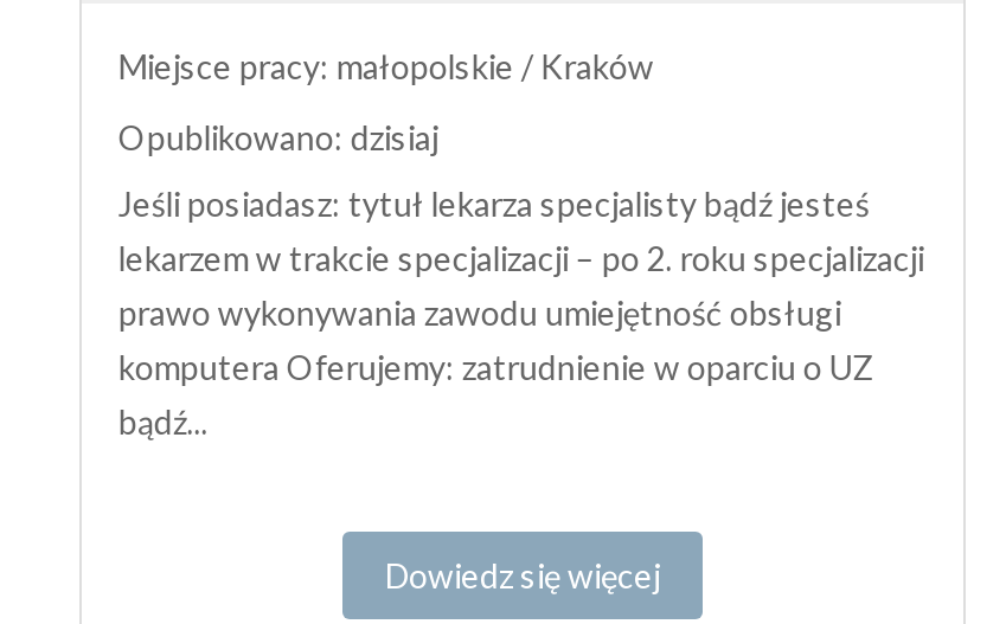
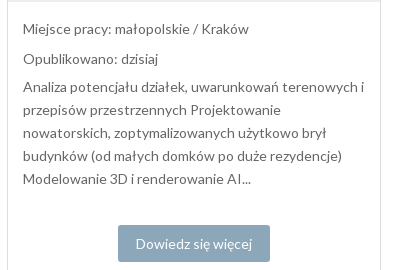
- Jeśli posiadasz: tytuł lekarza specjalisty bądź jesteś
- lekarzem w trakcie specjalizacji – po 2. roku specjalizacji
- prawo wykonywania zawodu umiejętność obsługi
- komputera Oferujemy: zatrudnienie w oparciu o UZ
- bądź...
+ Analiza potencjału działek, uwarunkowań terenowych i
+ przepisów przestrzennych Projektowanie
+ nowatorskich, zoptymalizowanych użytkowo brył
+ budynków (od małych domków po duże rezydencje)
+ Modelowanie 3D i renderowanie AI...
